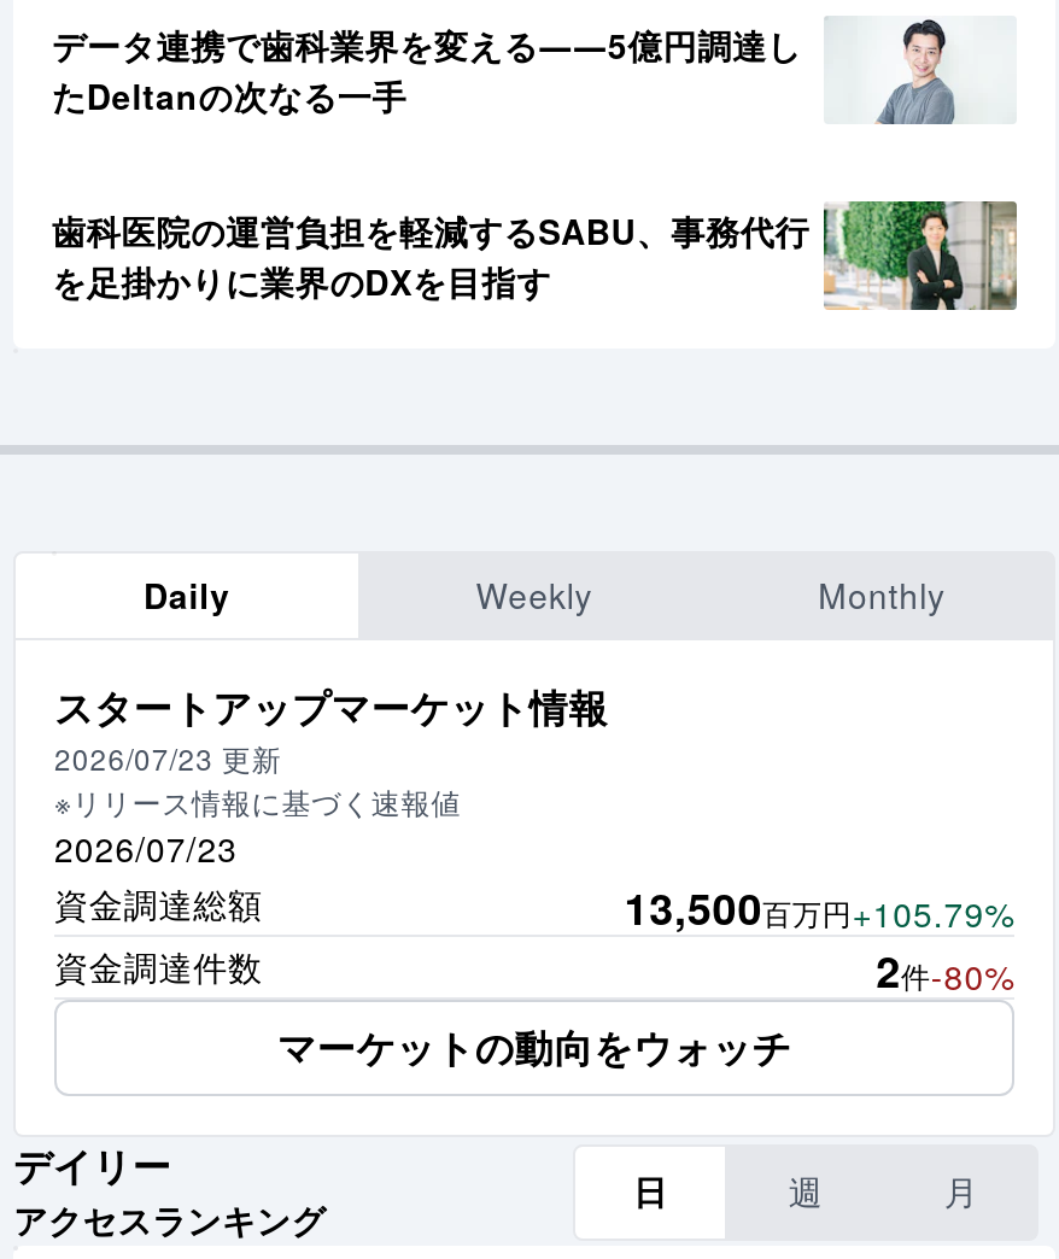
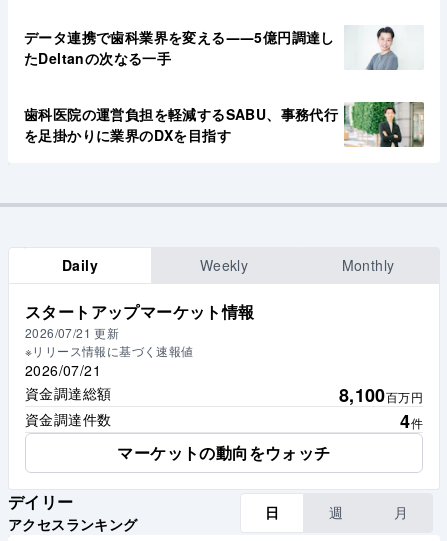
- 2026/07/23 更新
+ 2026/07/21 更新

- 2026/07/23
+ 2026/07/21

- 13,500百万円+105.79%
+ 8,100百万円

- 2件-80%
+ 4件
